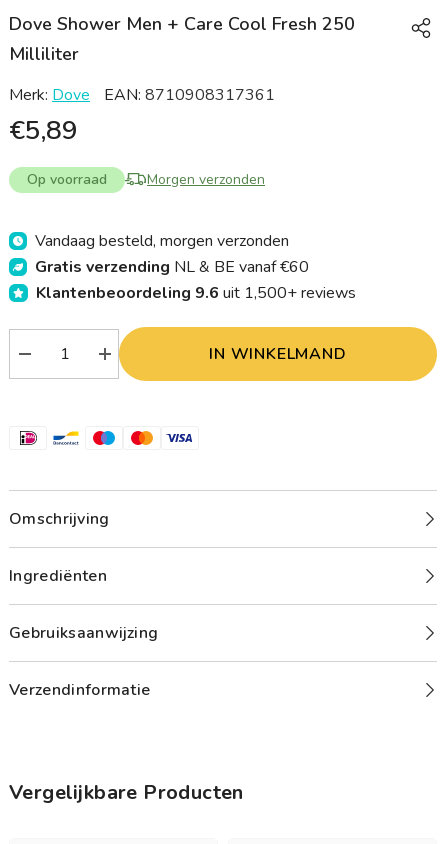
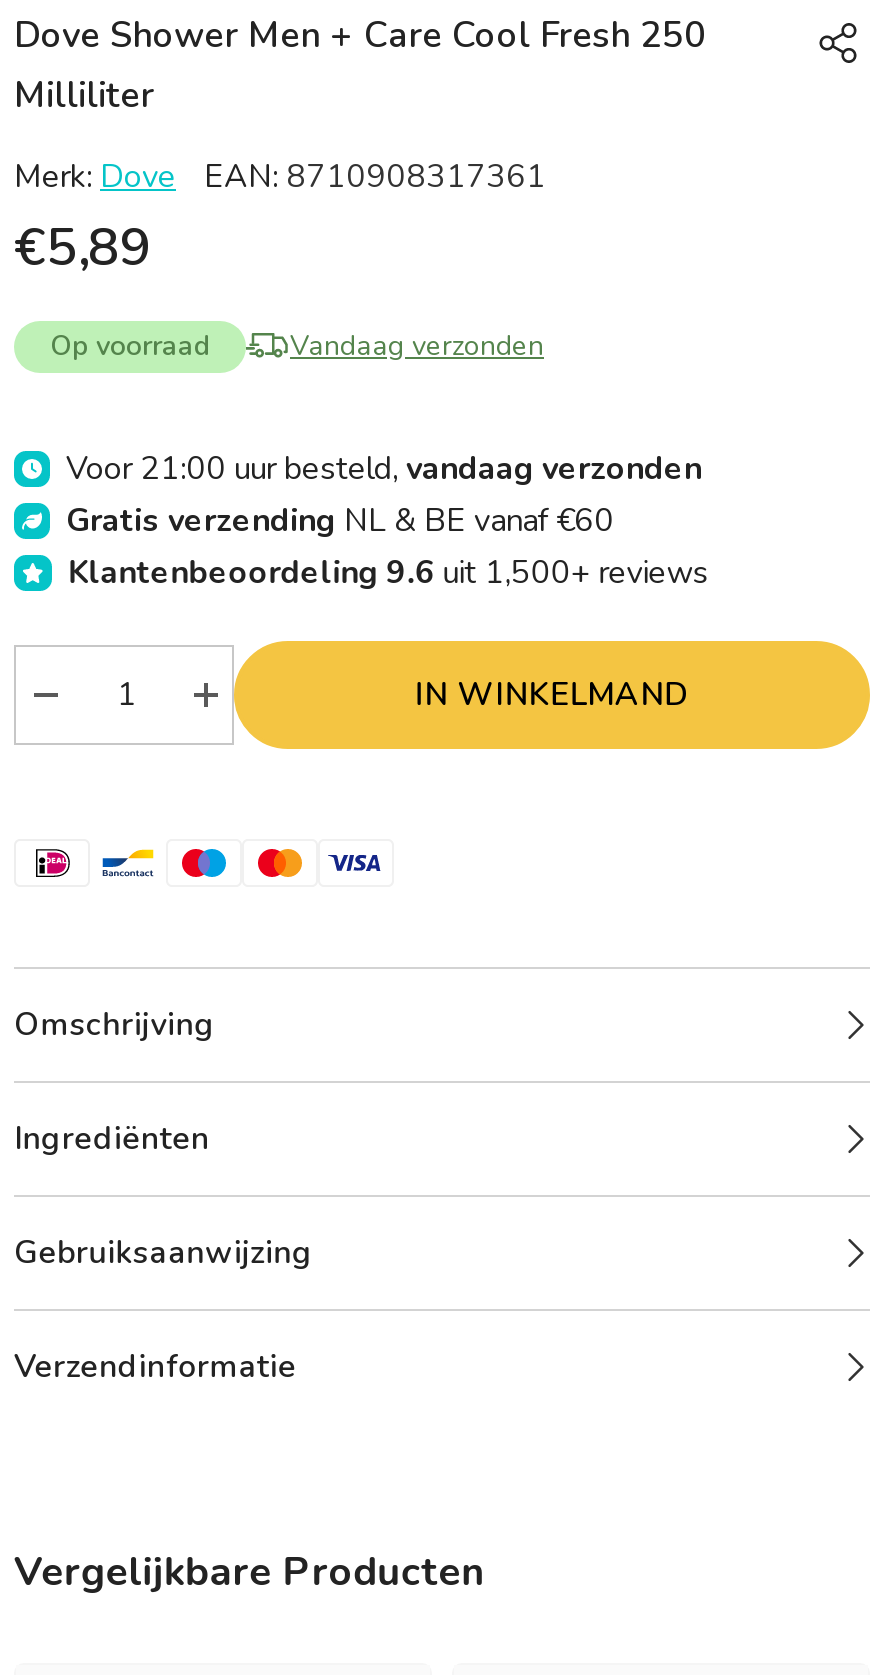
- Morgen verzonden
+ Vandaag verzonden

- Vandaag besteld, morgen verzonden
+ Voor 21:00 uur besteld, vandaag verzonden
